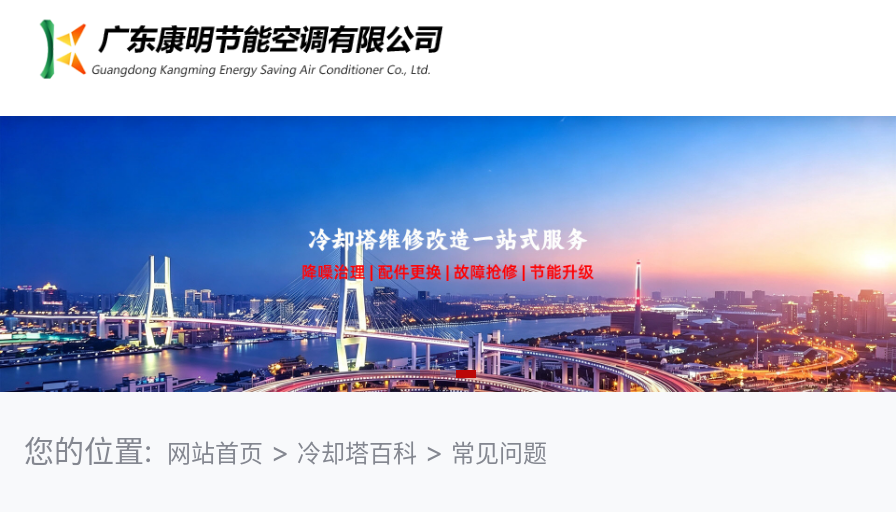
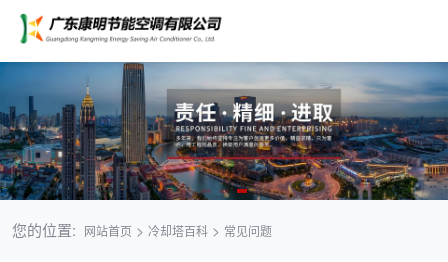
- [image]
+ [image]
